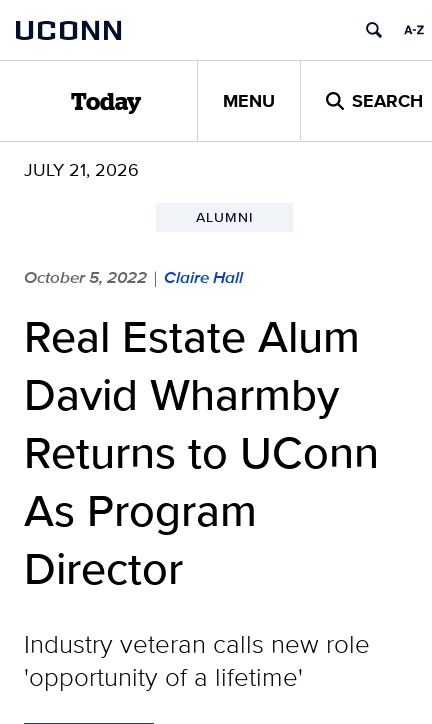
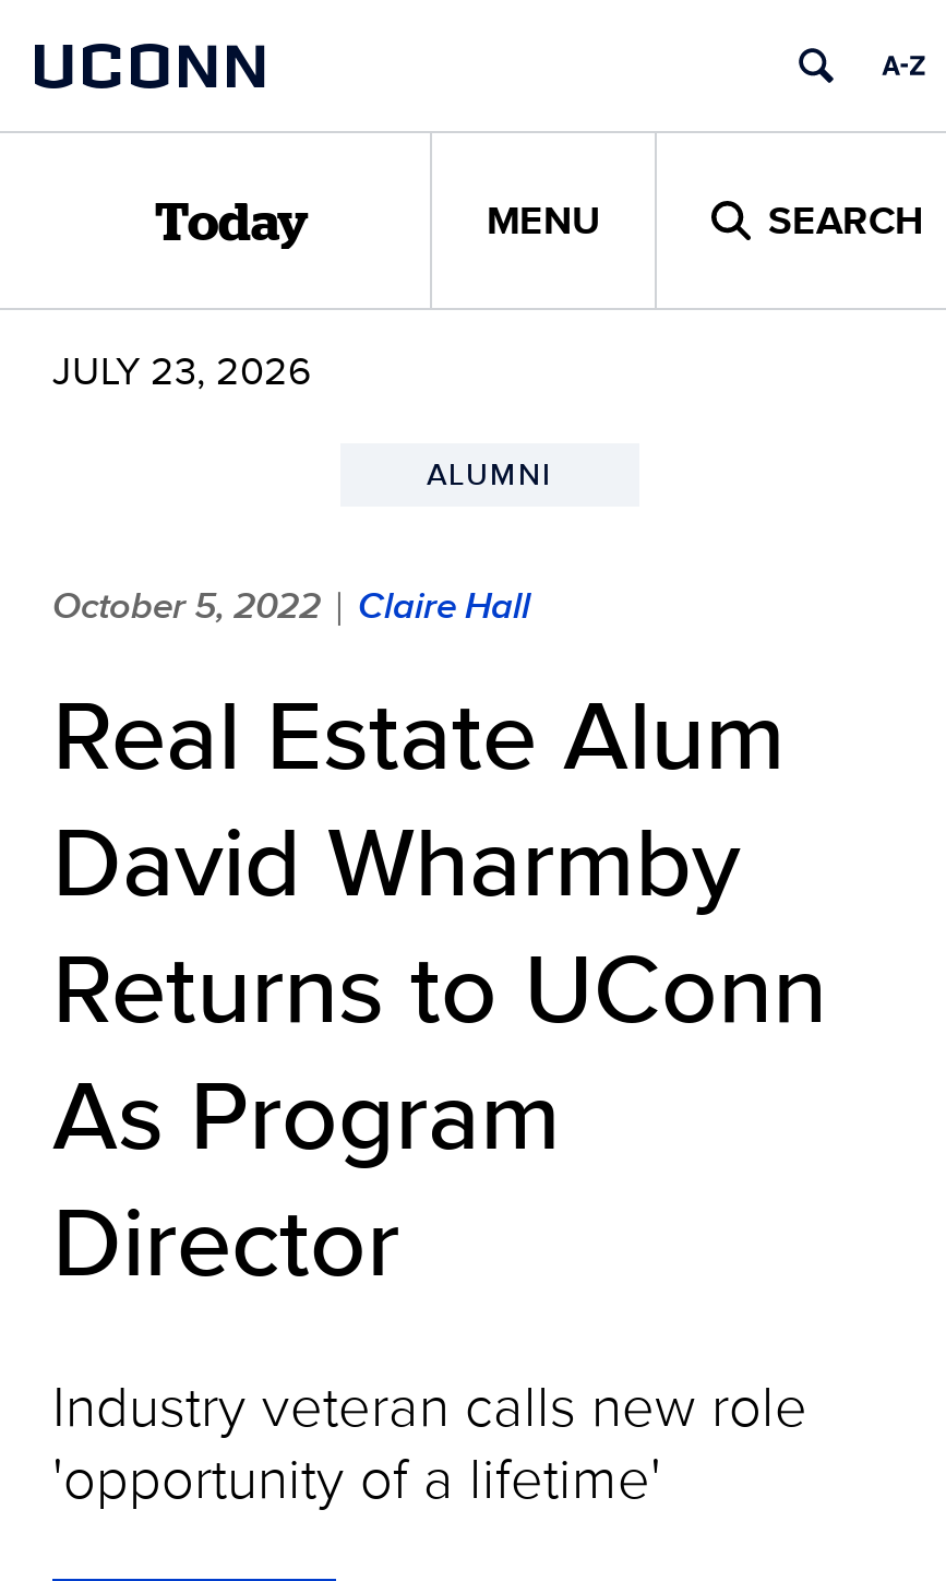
- JULY 21, 2026
+ JULY 23, 2026
